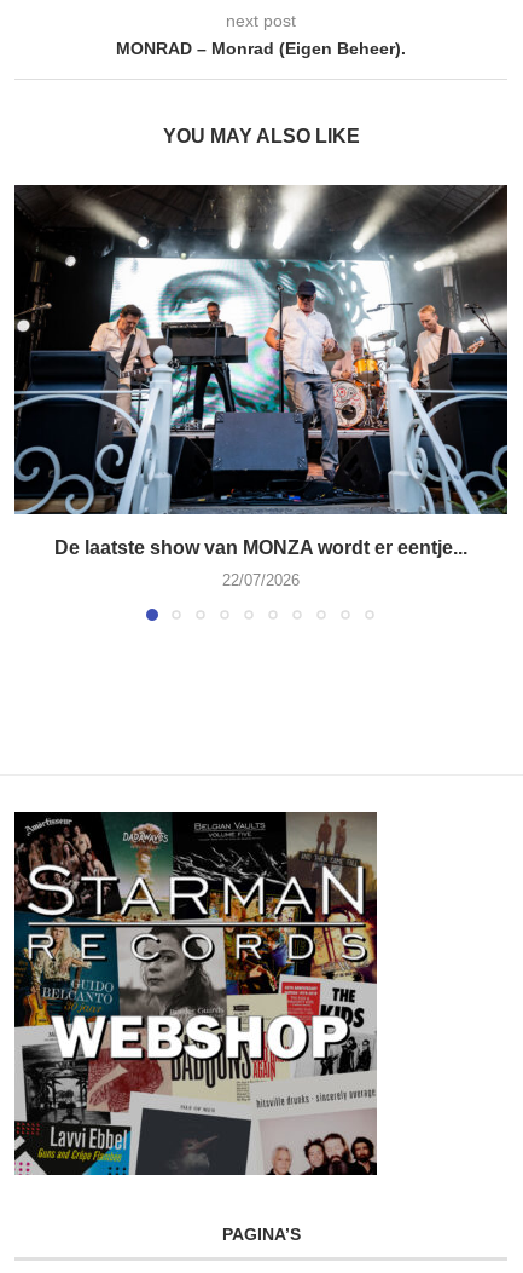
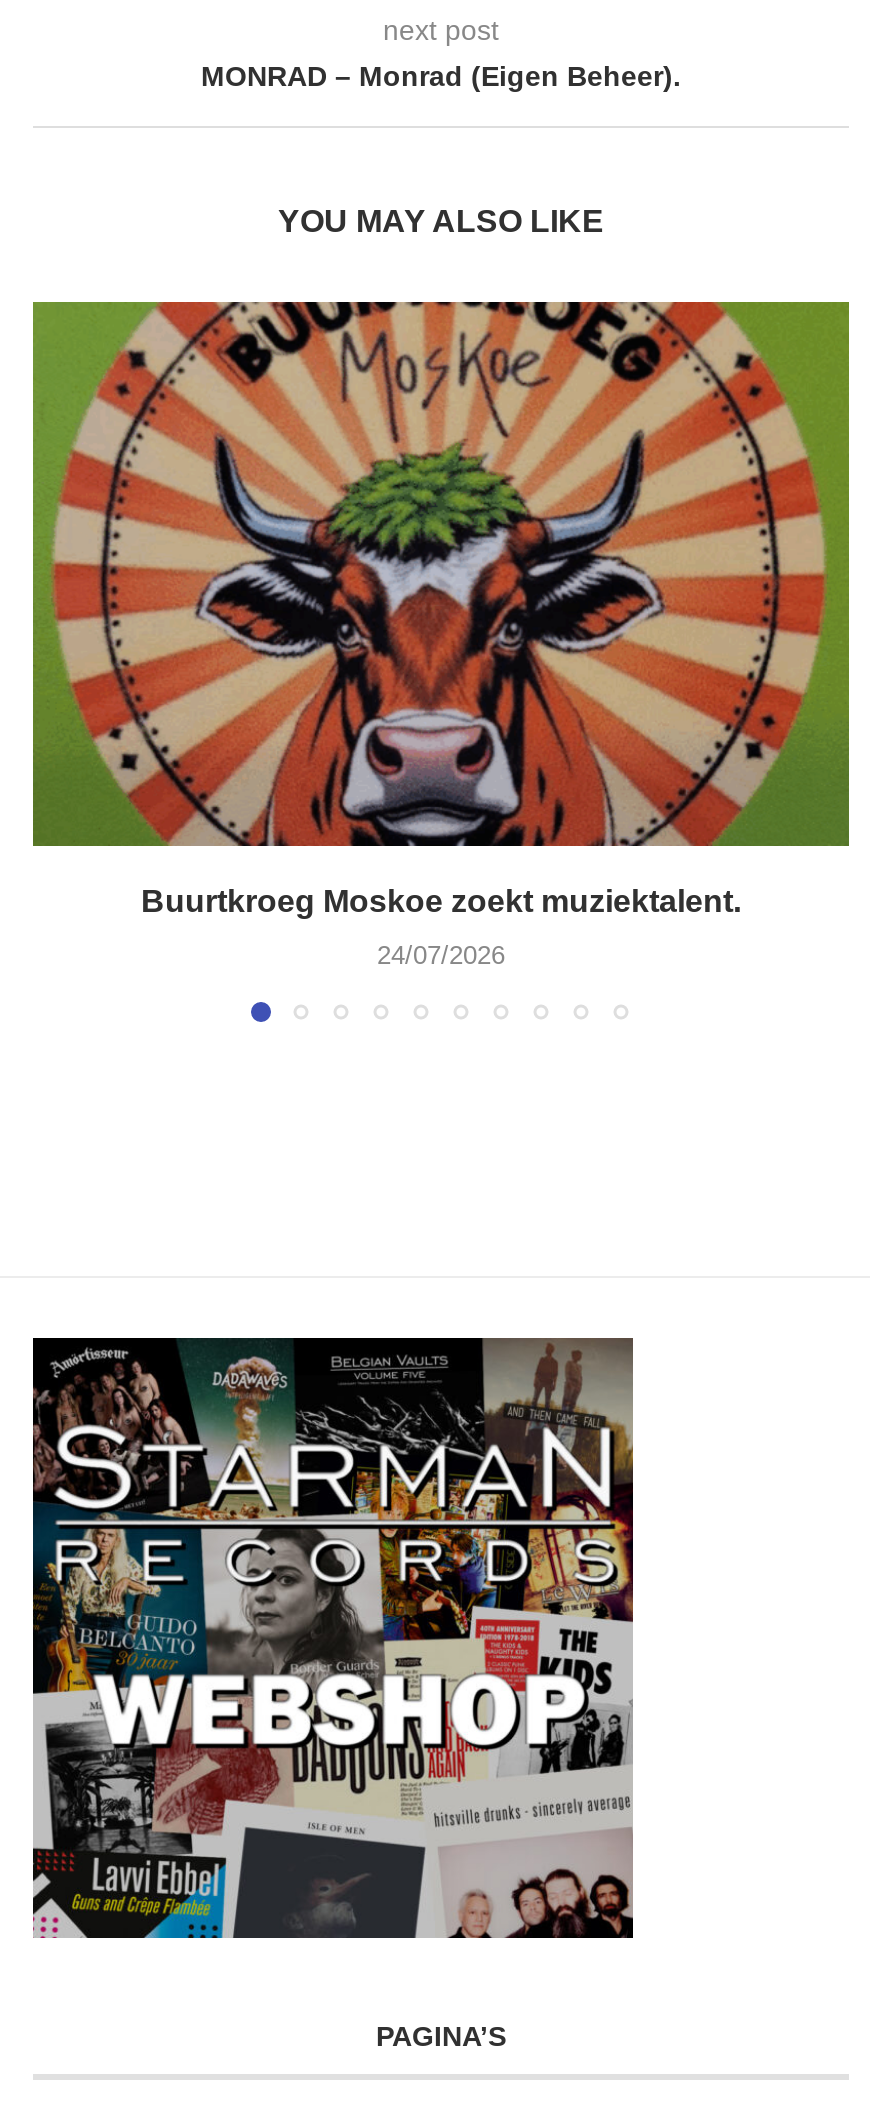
- [image]
- De laatste show van MONZA wordt er eentje...
+ [image]
+ Buurtkroeg Moskoe zoekt muziektalent.

- 22/07/2026
+ 24/07/2026
